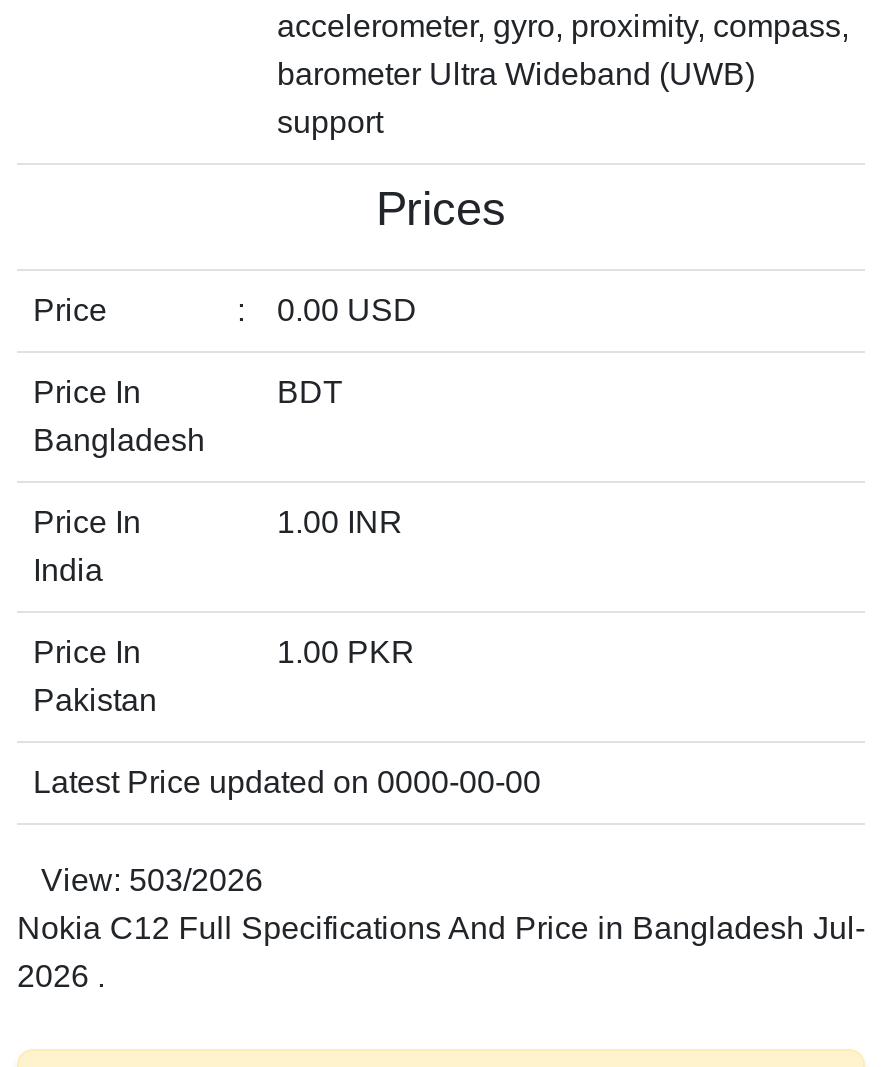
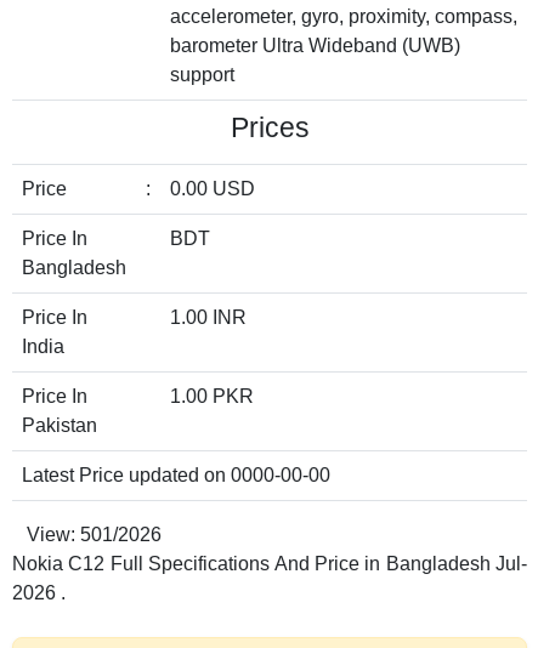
- View: 503/2026
+ View: 501/2026
